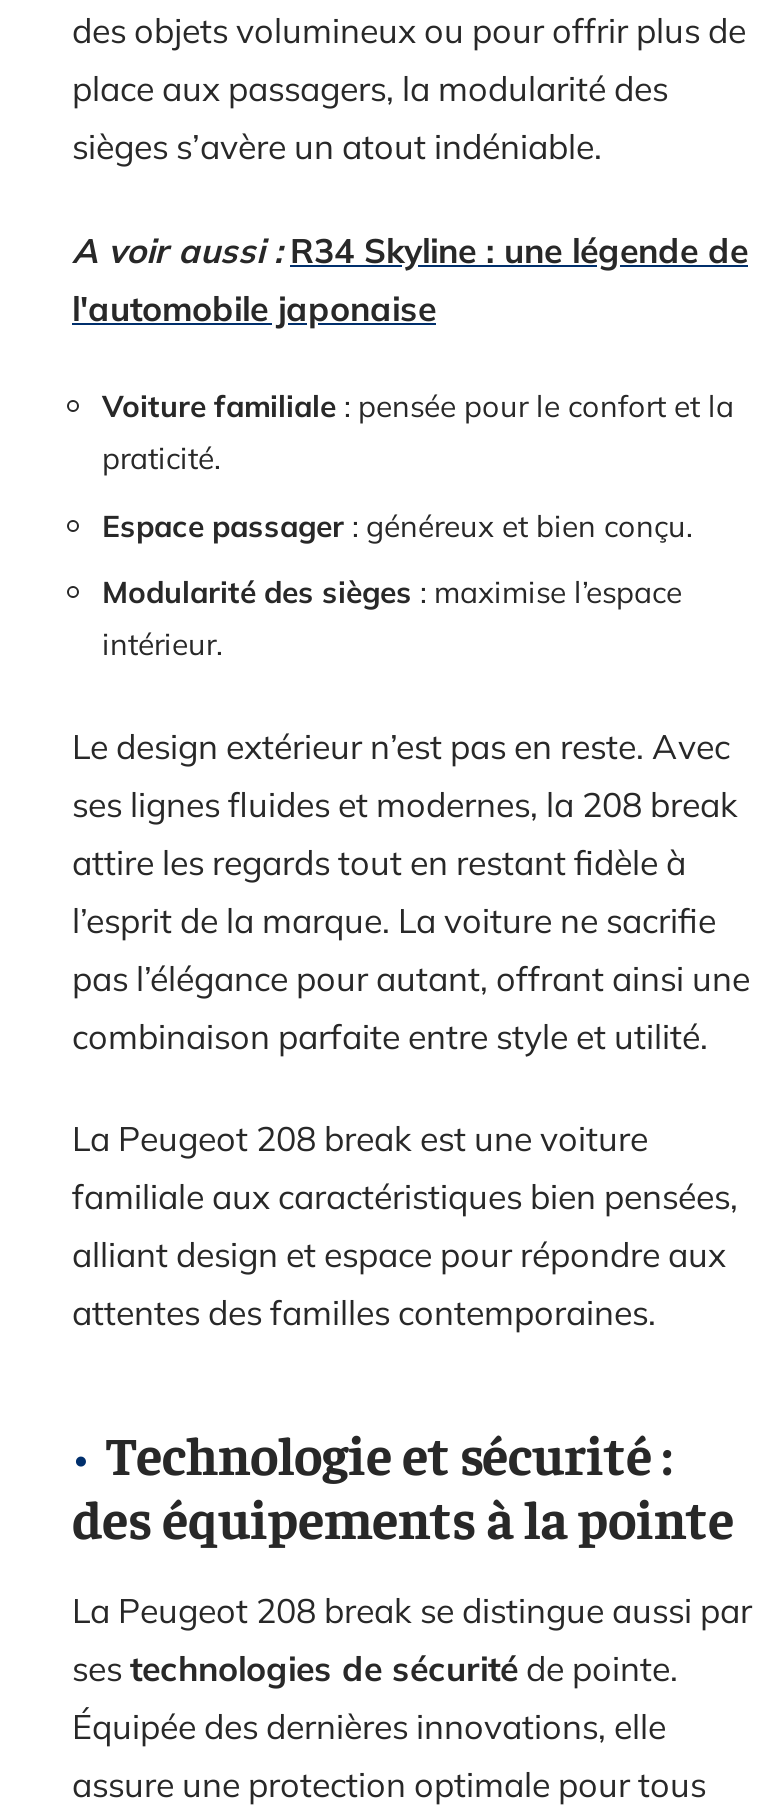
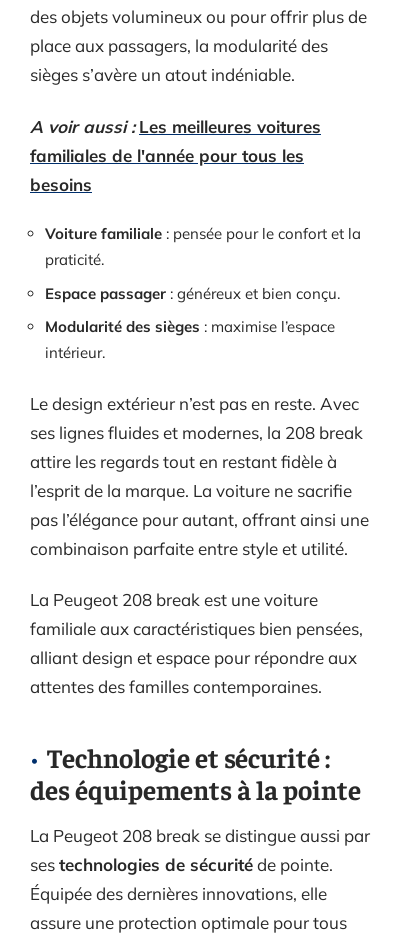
- A voir aussi : R34 Skyline : une légende de
- l'automobile japonaise
+ A voir aussi : Les meilleures voitures
+ familiales de l'année pour tous les
+ besoins
